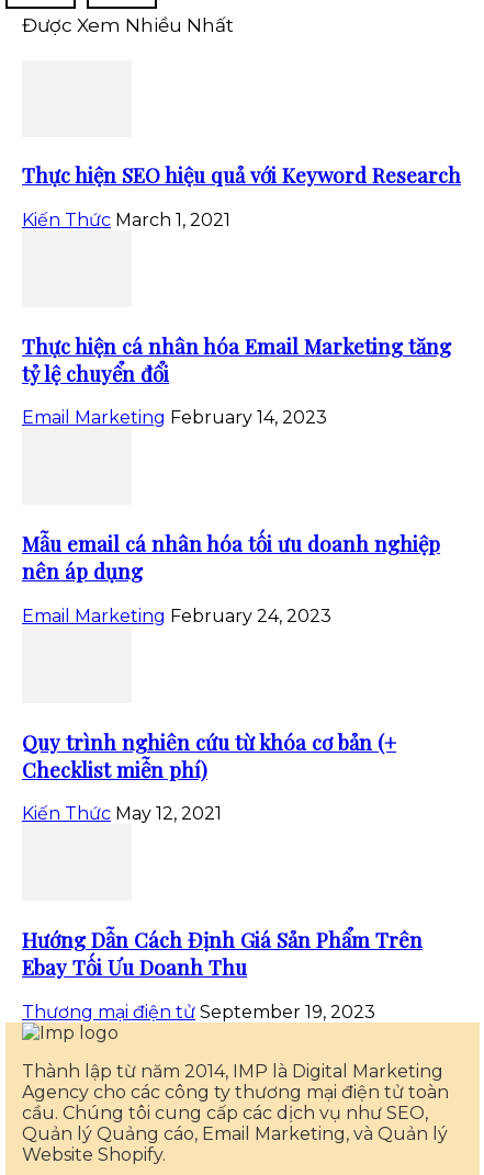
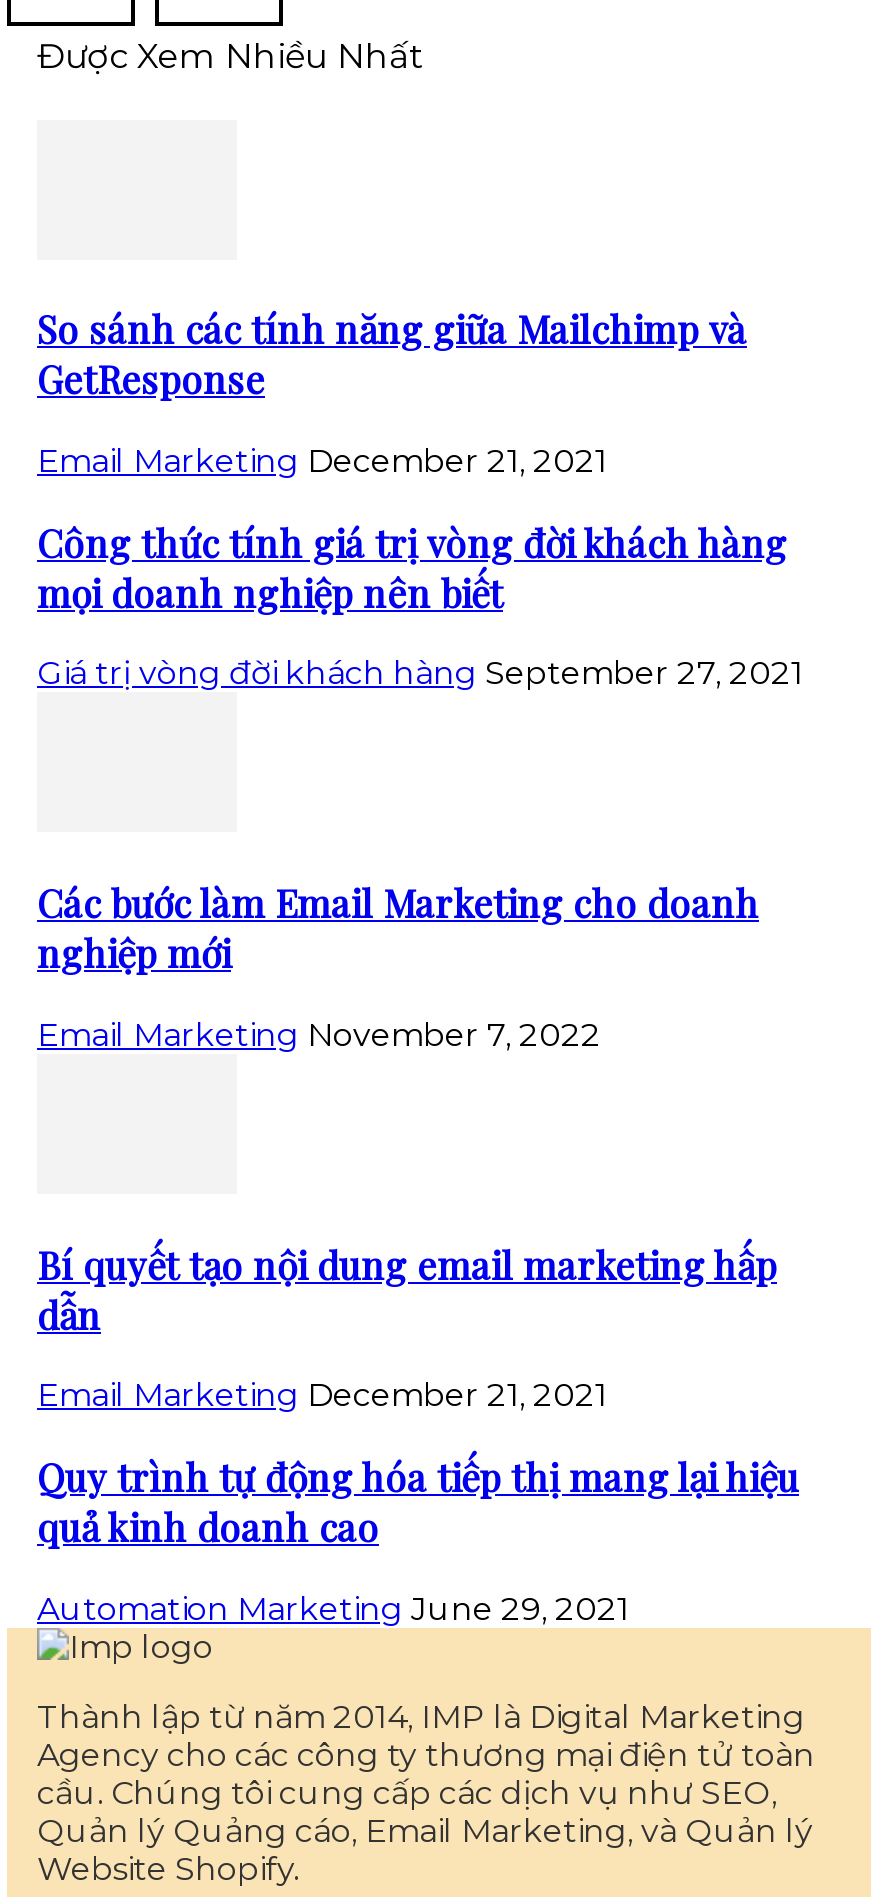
- Thực hiện SEO hiệu quả với Keyword Research
+ So sánh các tính năng giữa Mailchimp và
+ GetResponse

- Kiến Thức March 1, 2021
+ Email Marketing December 21, 2021

- Thực hiện cá nhân hóa Email Marketing tăng
- tỷ lệ chuyển đổi
+ Công thức tính giá trị vòng đời khách hàng
+ mọi doanh nghiệp nên biết

- Email Marketing February 14, 2023
+ Giá trị vòng đời khách hàng September 27, 2021

- Mẫu email cá nhân hóa tối ưu doanh nghiệp
- nên áp dụng
+ Các bước làm Email Marketing cho doanh
+ nghiệp mới

- Email Marketing February 24, 2023
+ Email Marketing November 7, 2022

- Quy trình nghiên cứu từ khóa cơ bản (+
- Checklist miễn phí)
+ Bí quyết tạo nội dung email marketing hấp
+ dẫn

- Kiến Thức May 12, 2021
+ Email Marketing December 21, 2021

- Hướng Dẫn Cách Định Giá Sản Phẩm Trên
- Ebay Tối Ưu Doanh Thu
+ Quy trình tự động hóa tiếp thị mang lại hiệu
+ quả kinh doanh cao

- Thương mại điện tử September 19, 2023
+ Automation Marketing June 29, 2021
